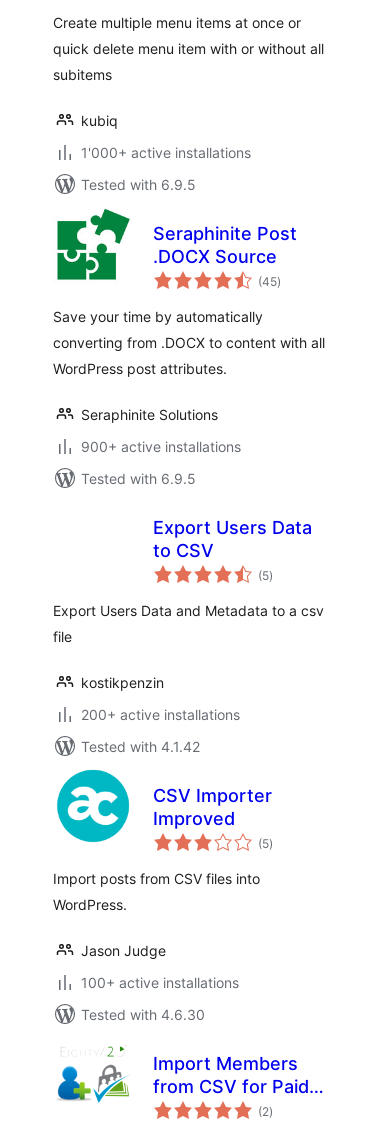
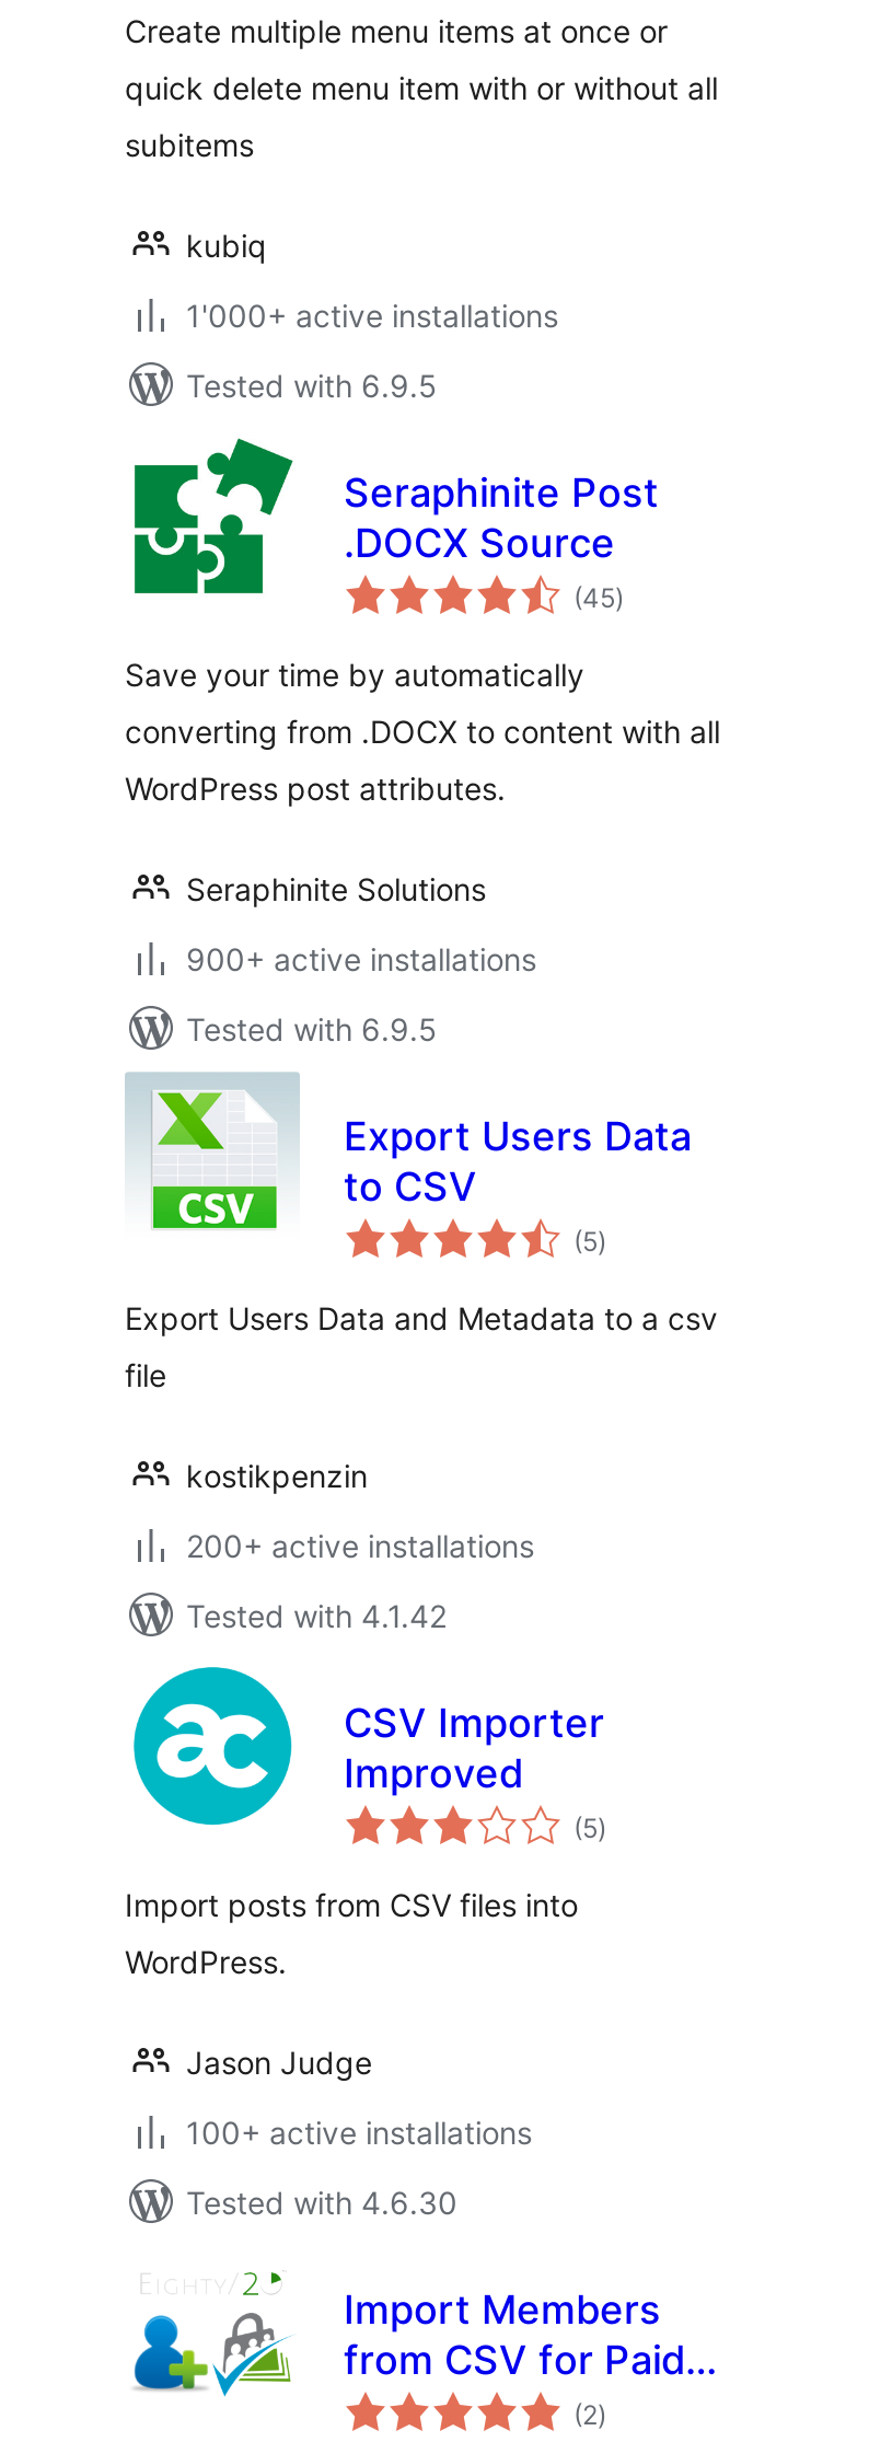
+ [image]
